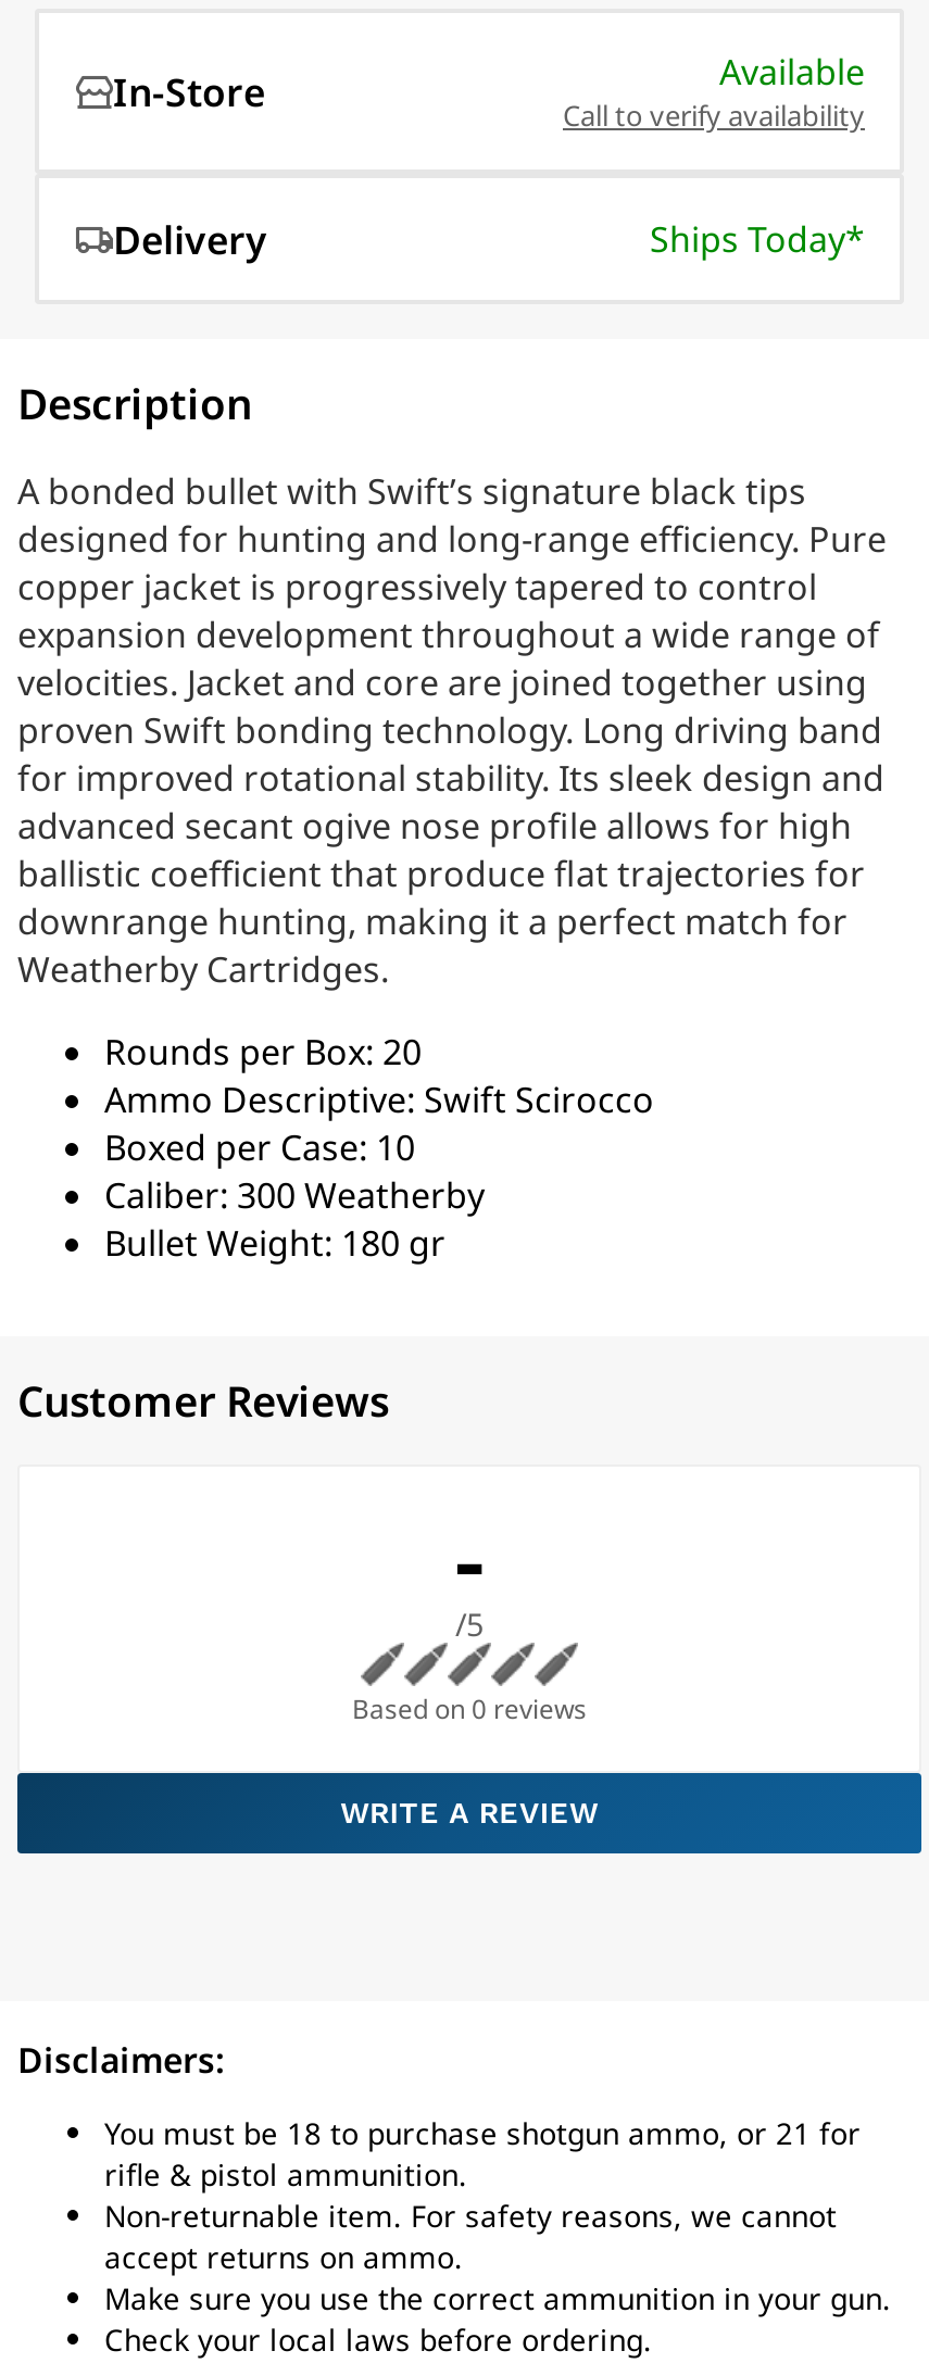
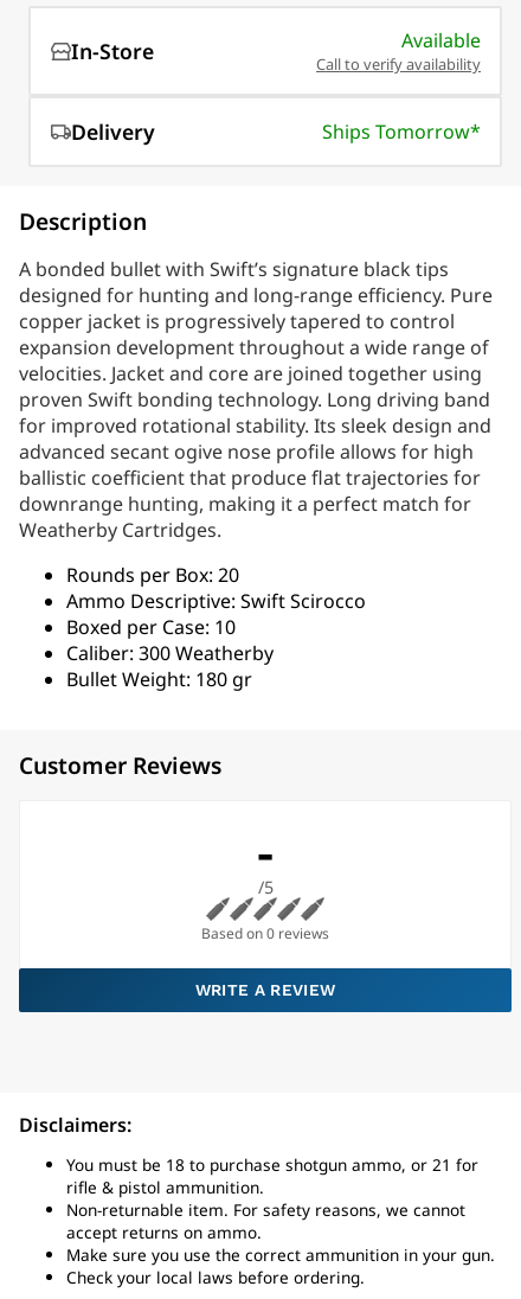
- Ships Today*
+ Ships Tomorrow*
